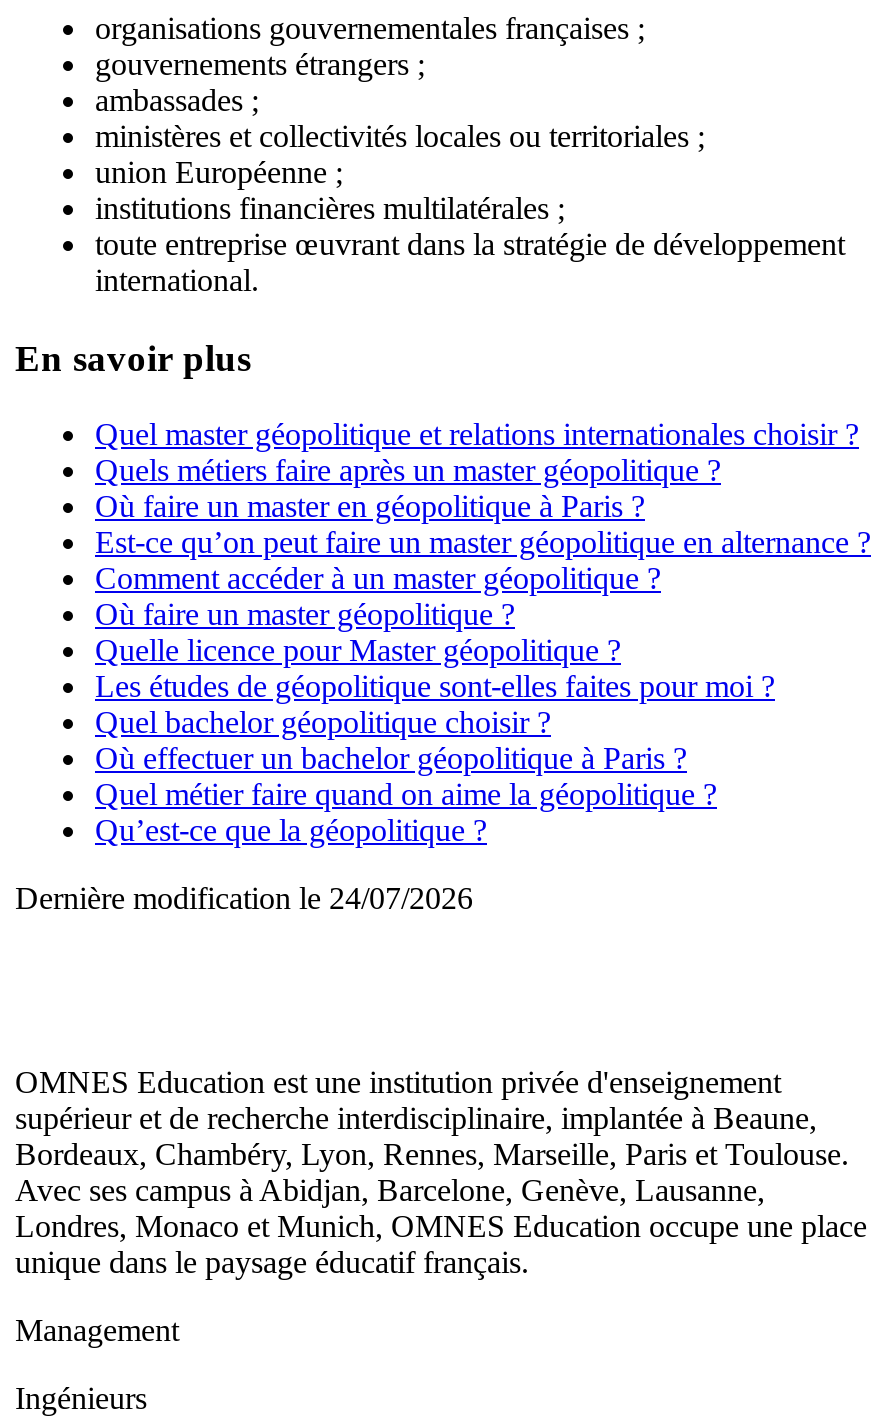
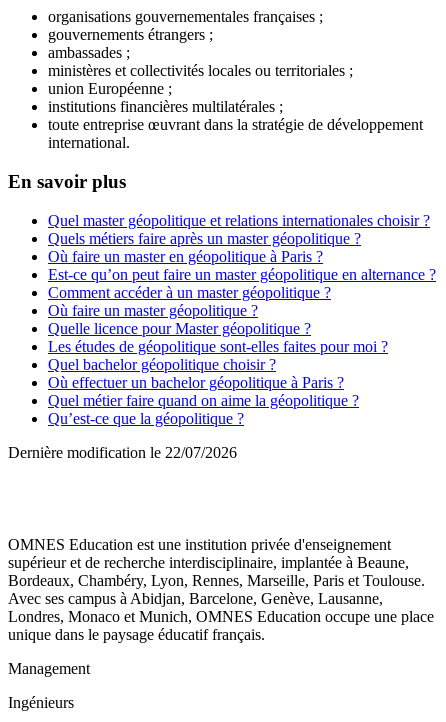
- Dernière modification le 24/07/2026
+ Dernière modification le 22/07/2026
